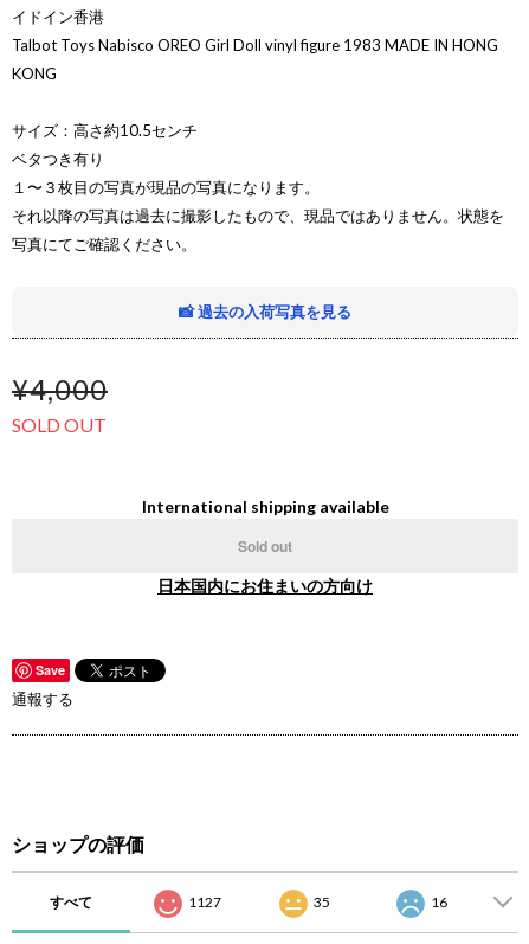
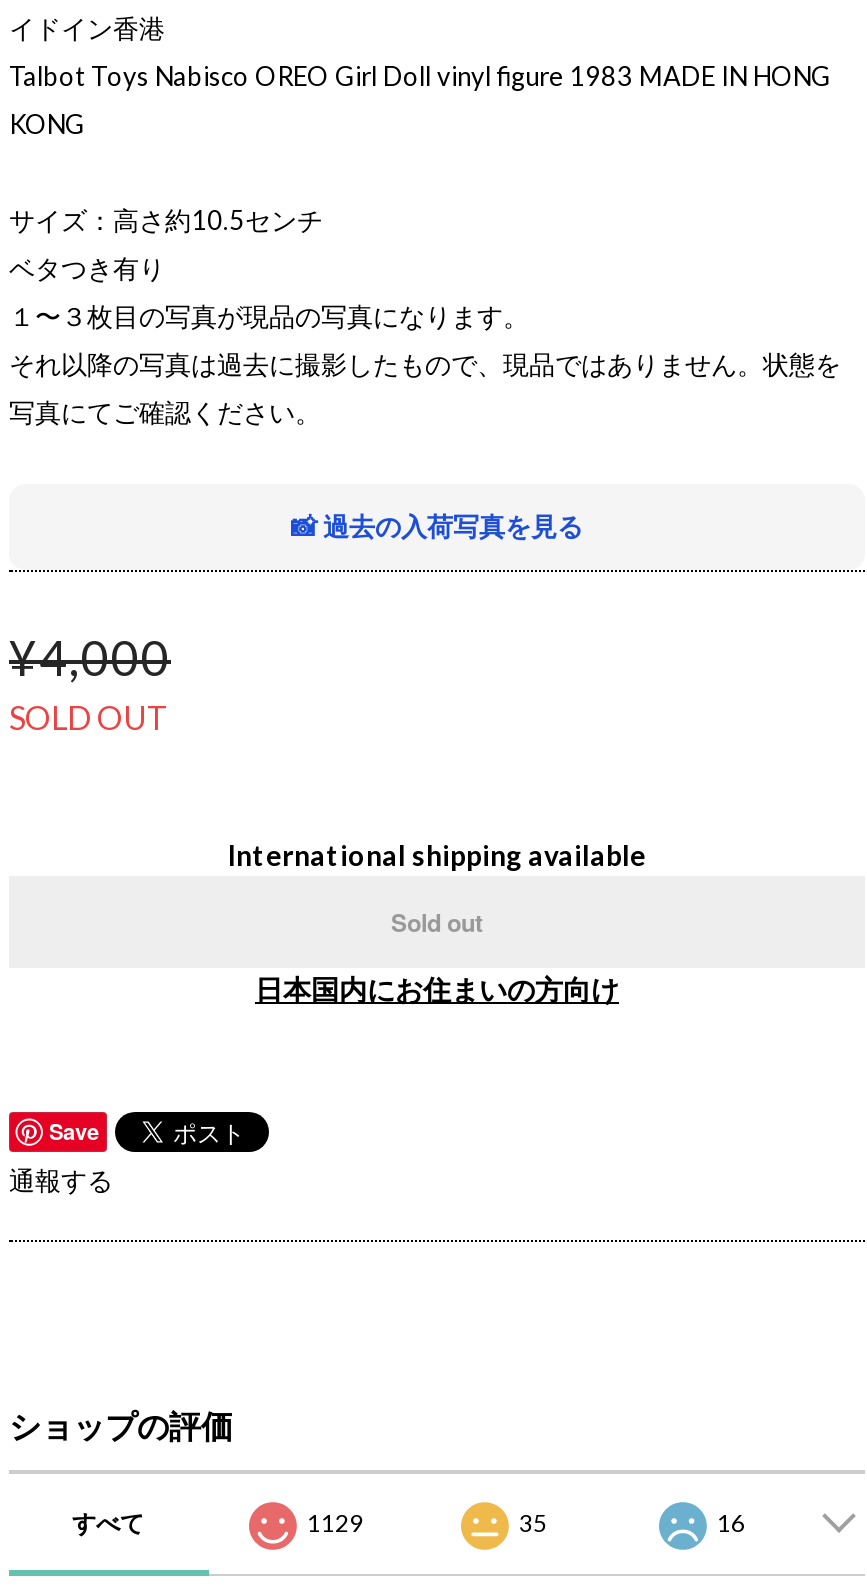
- 1127
+ 1129
